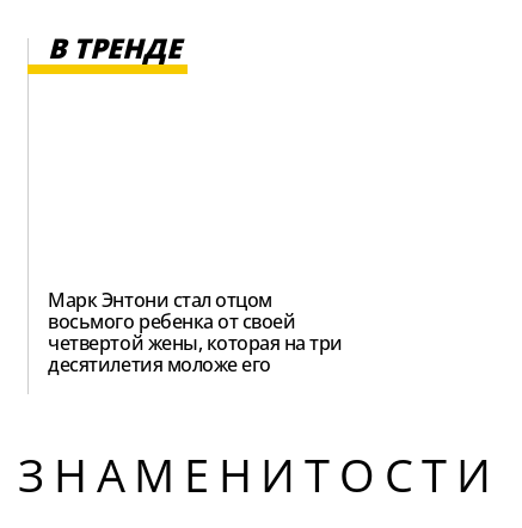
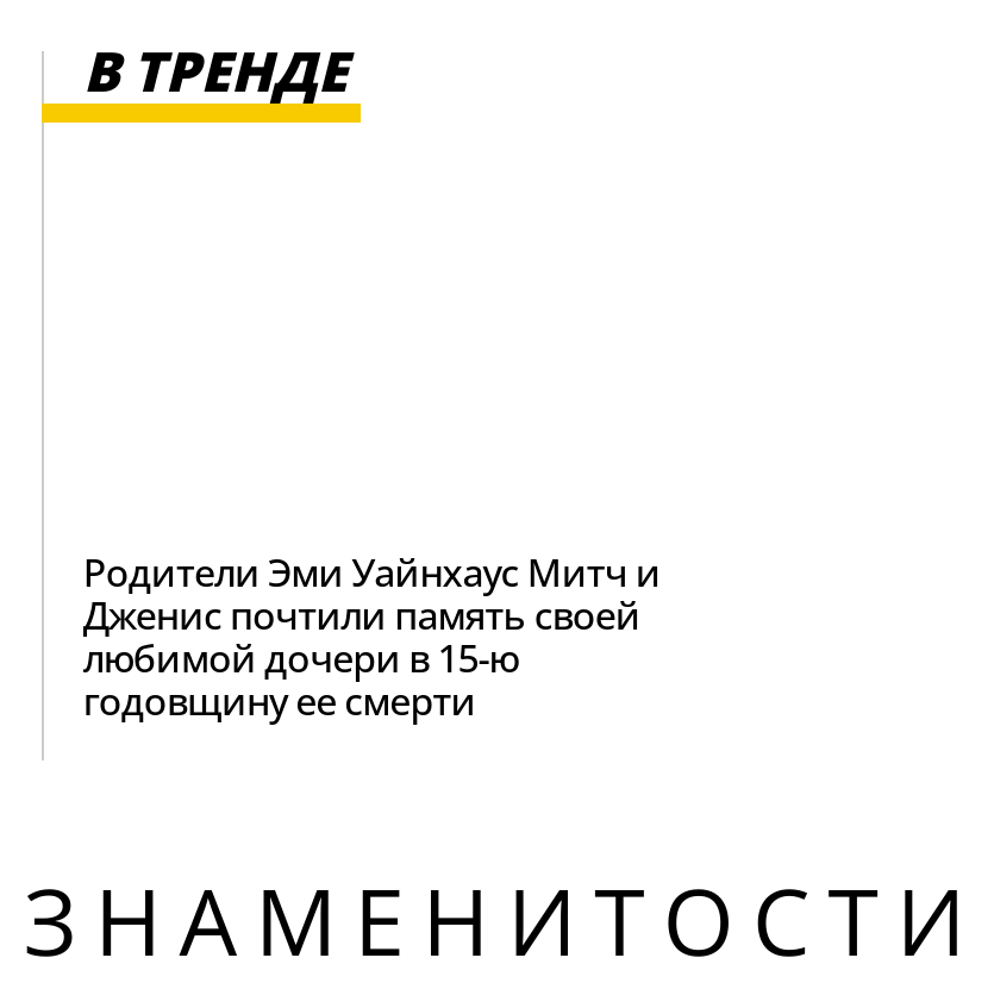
- Марк Энтони стал отцом
- восьмого ребенка от своей
- четвертой жены, которая на три
- десятилетия моложе его
+ Родители Эми Уайнхаус Митч и
+ Дженис почтили память своей
+ любимой дочери в 15-ю
+ годовщину ее смерти
